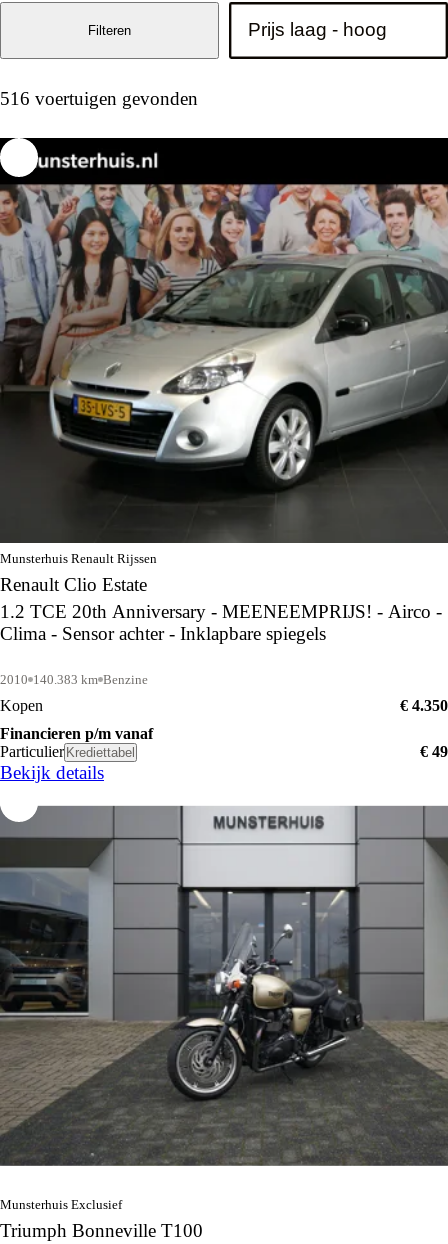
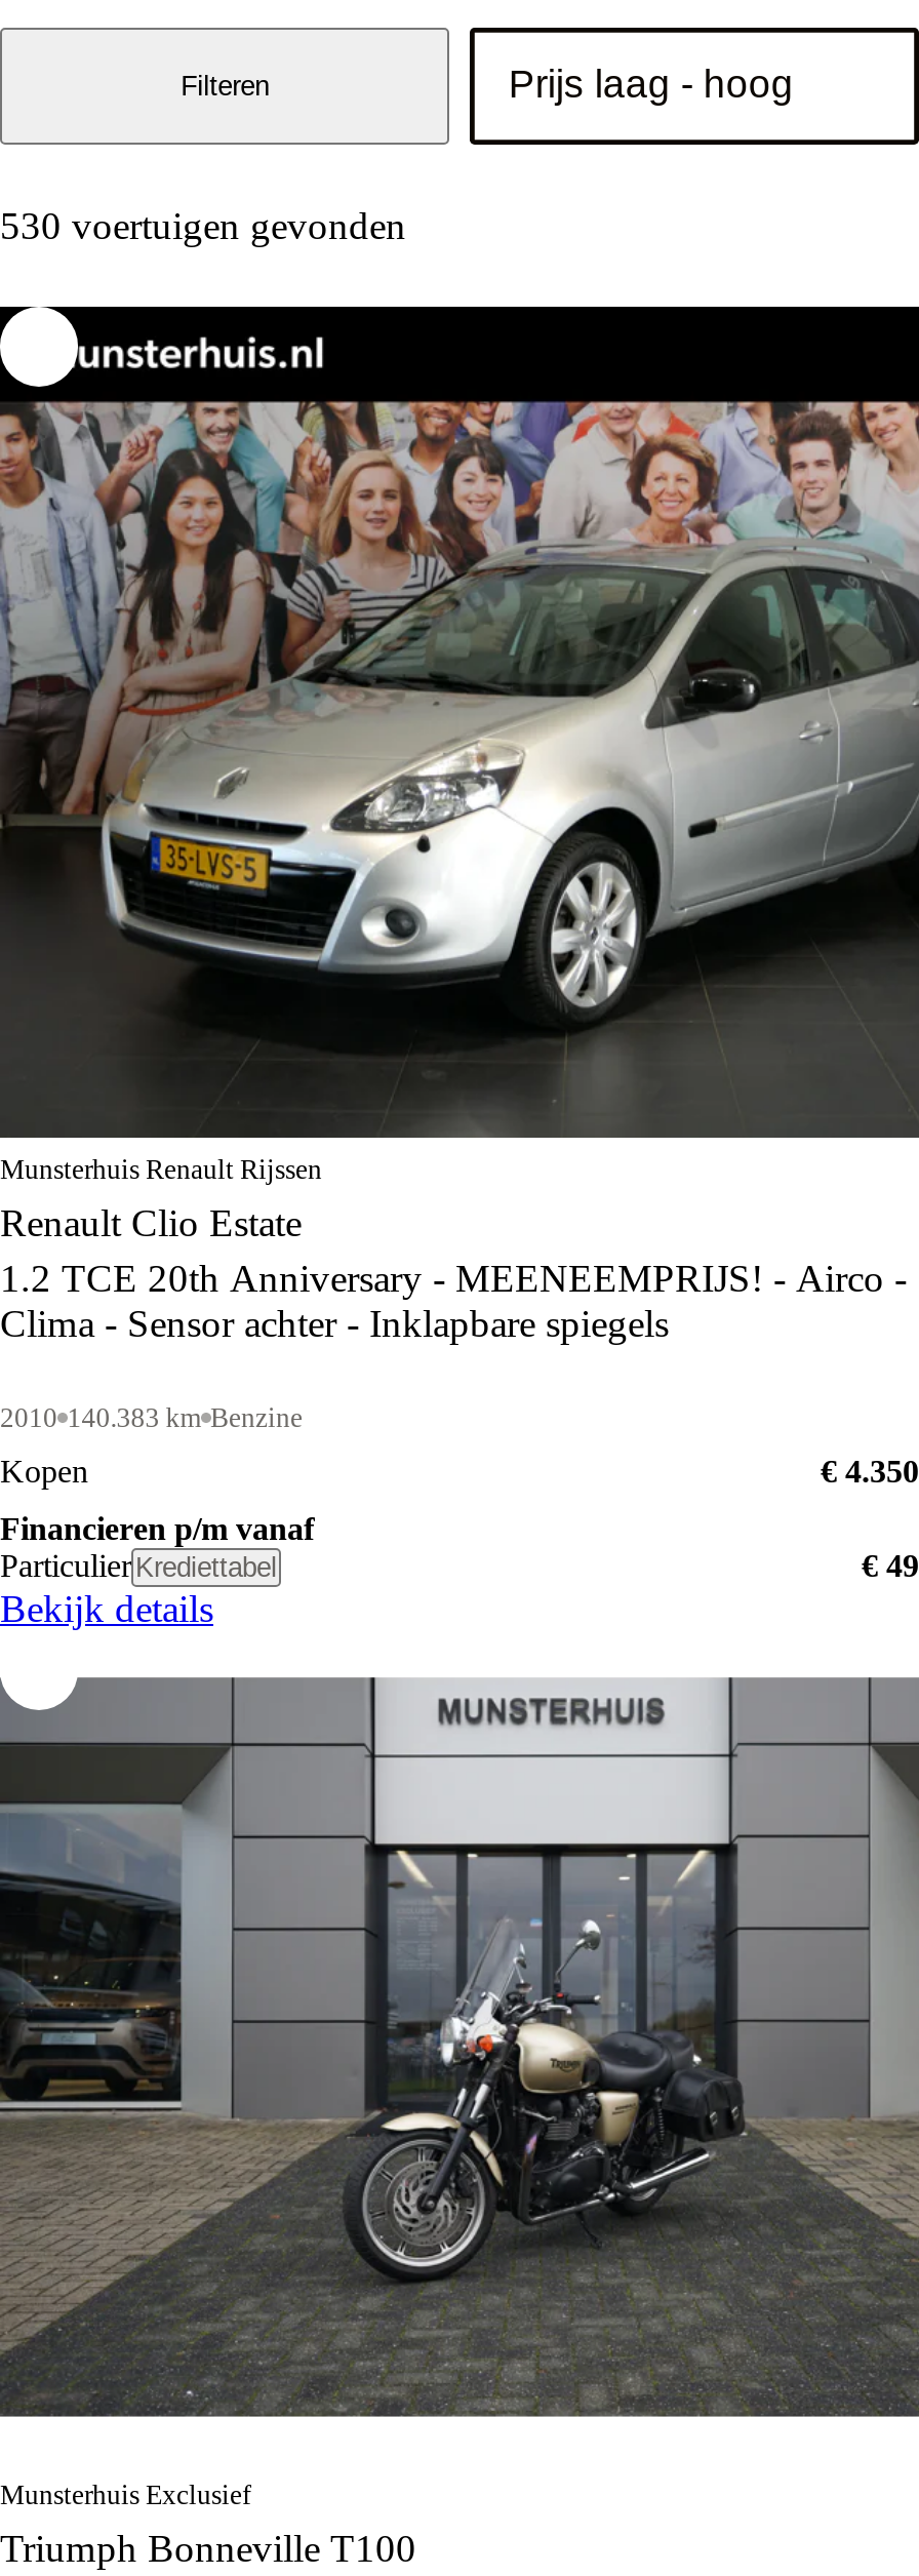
- 516 voertuigen gevonden
+ 530 voertuigen gevonden
